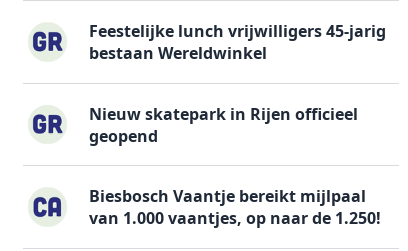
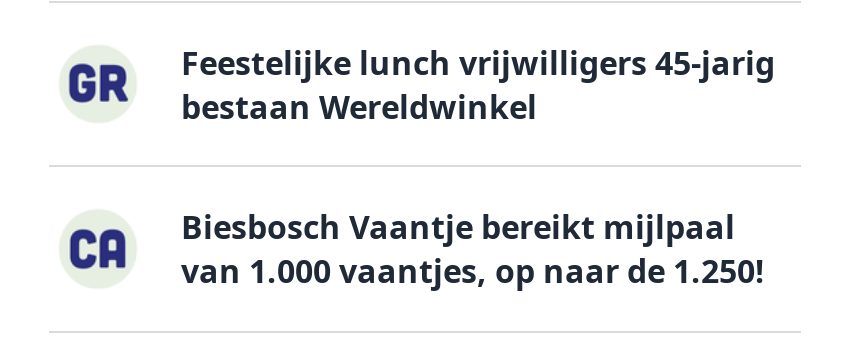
- Nieuw skatepark in Rijen officieel
- geopend
